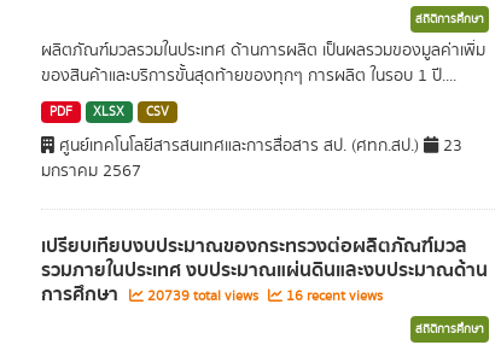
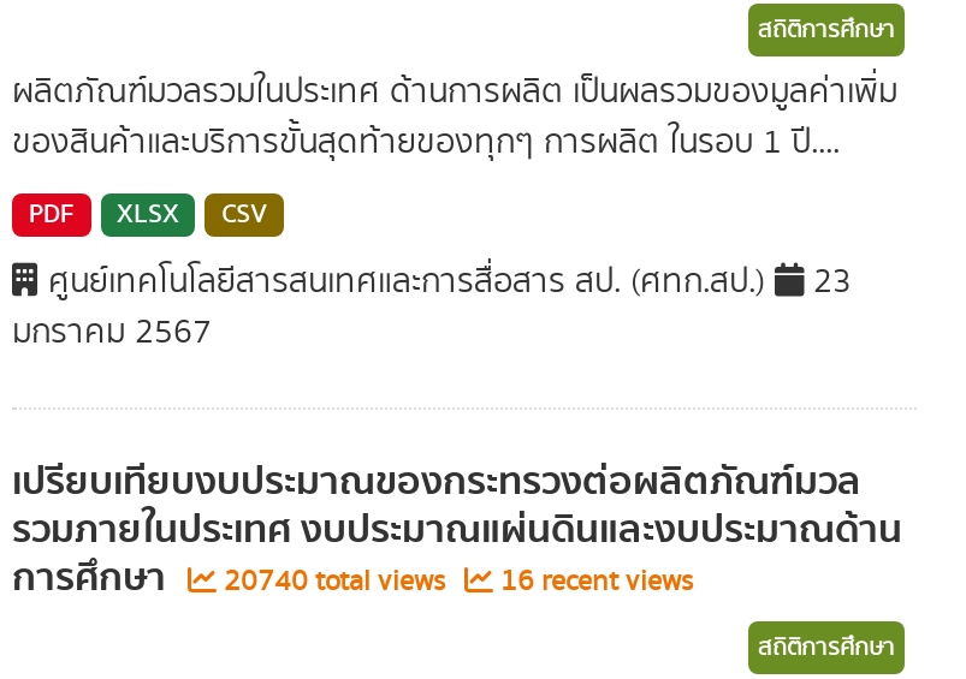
- การศึกษา 20739 total views 16 recent views
+ การศึกษา 20740 total views 16 recent views
